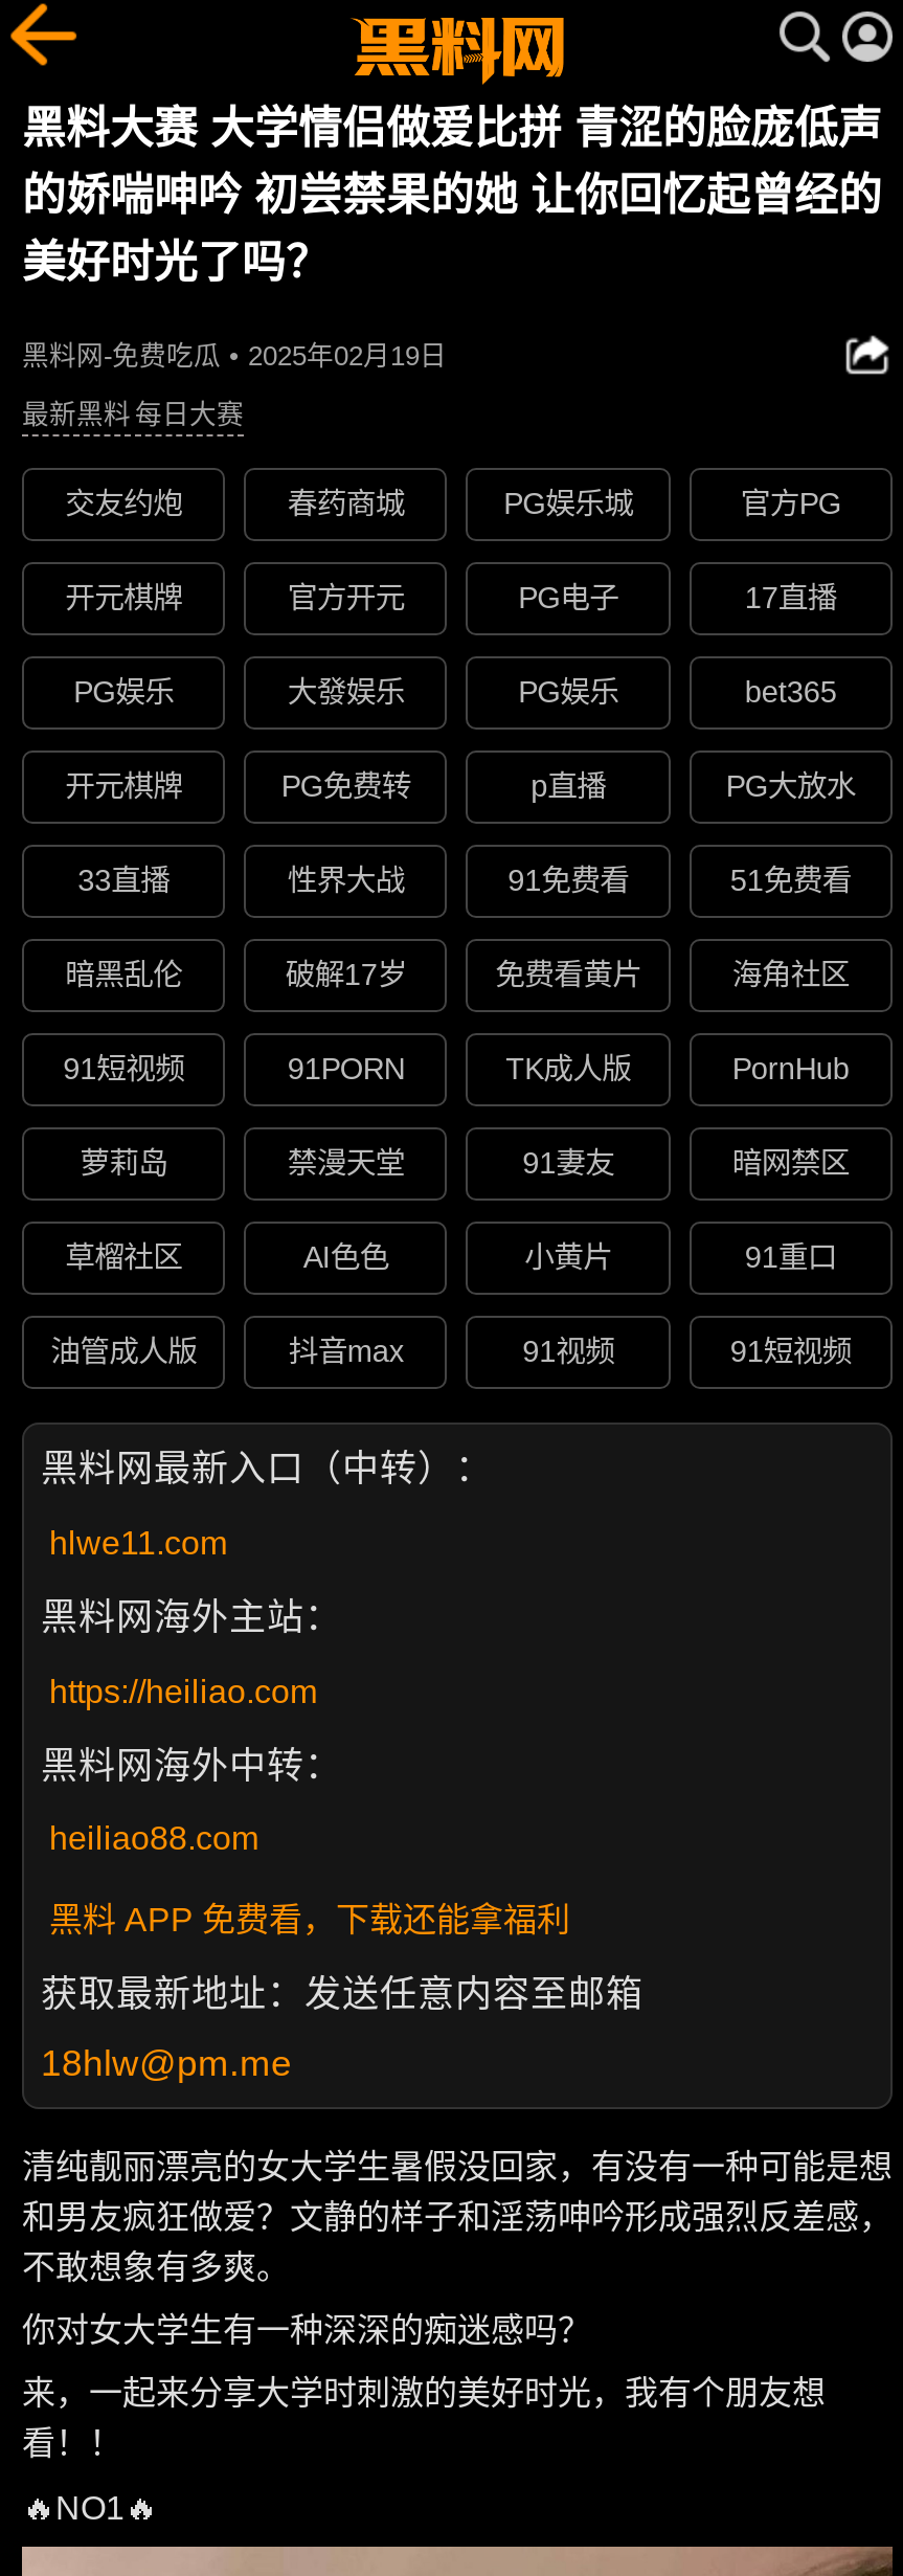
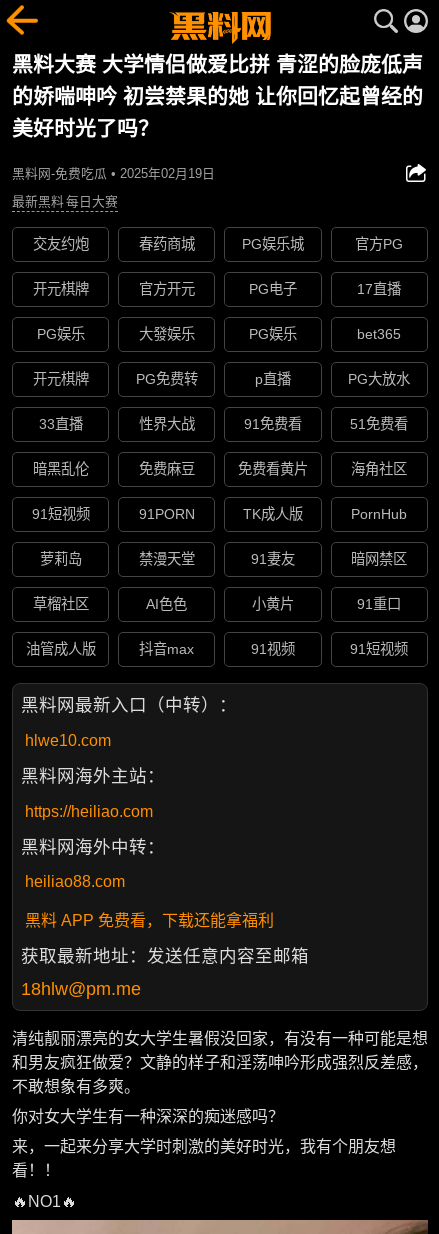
- 破解17岁
+ 免费麻豆

- hlwe11.com
+ hlwe10.com
